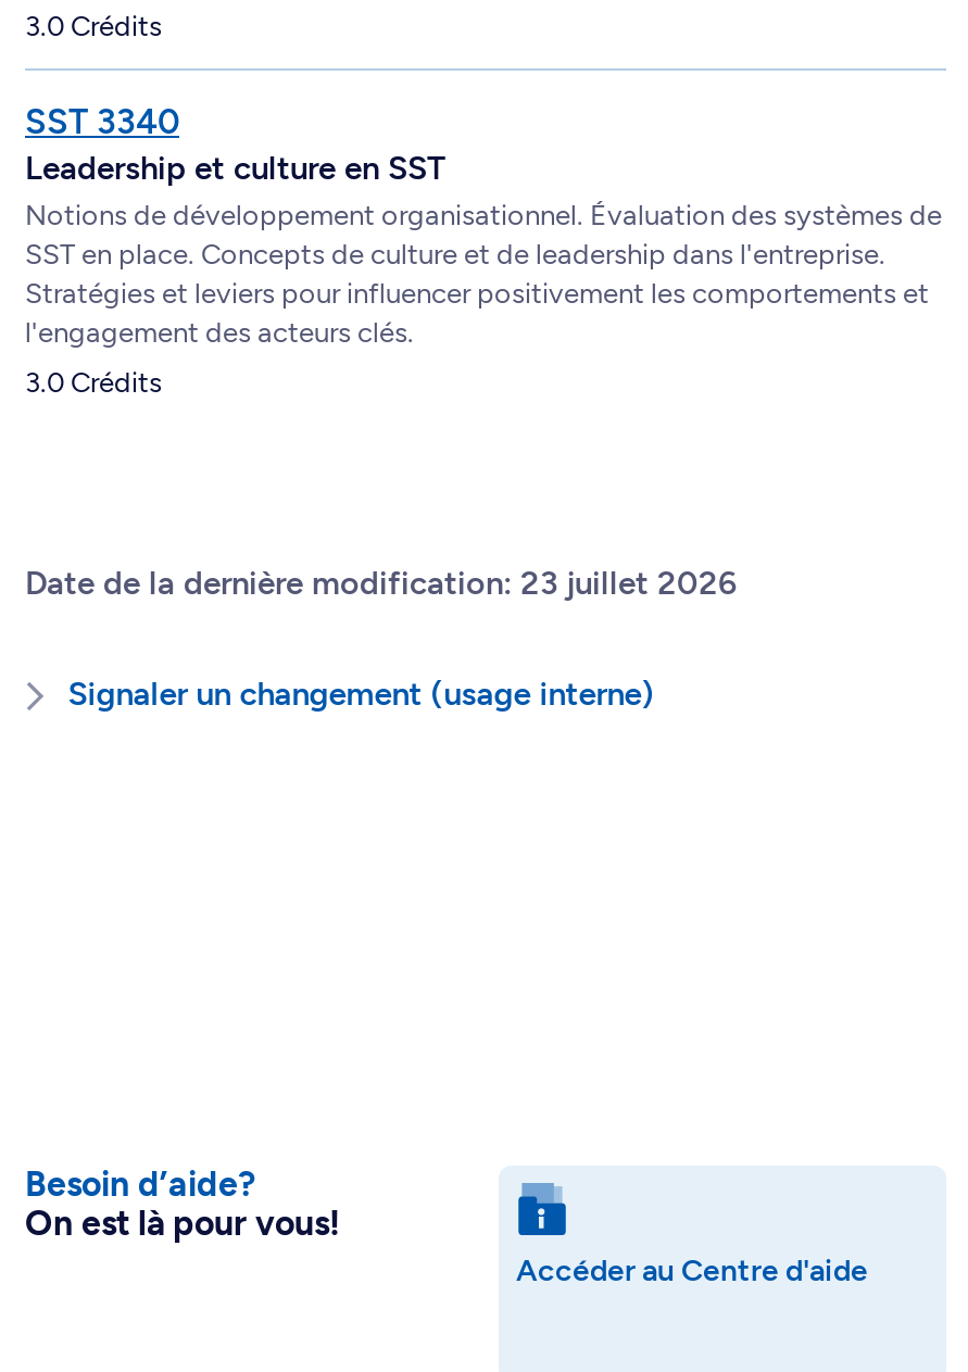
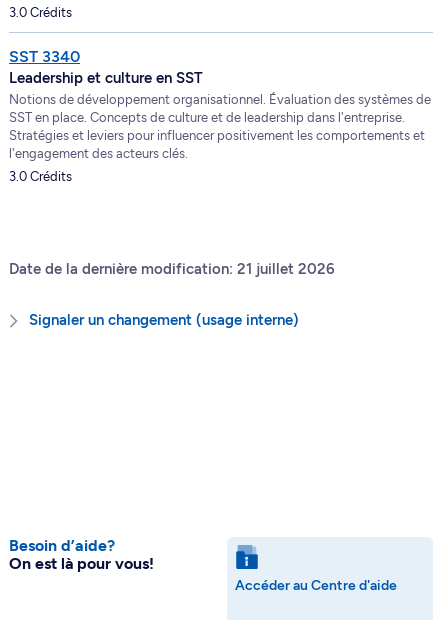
- Date de la dernière modification: 23 juillet 2026
+ Date de la dernière modification: 21 juillet 2026
